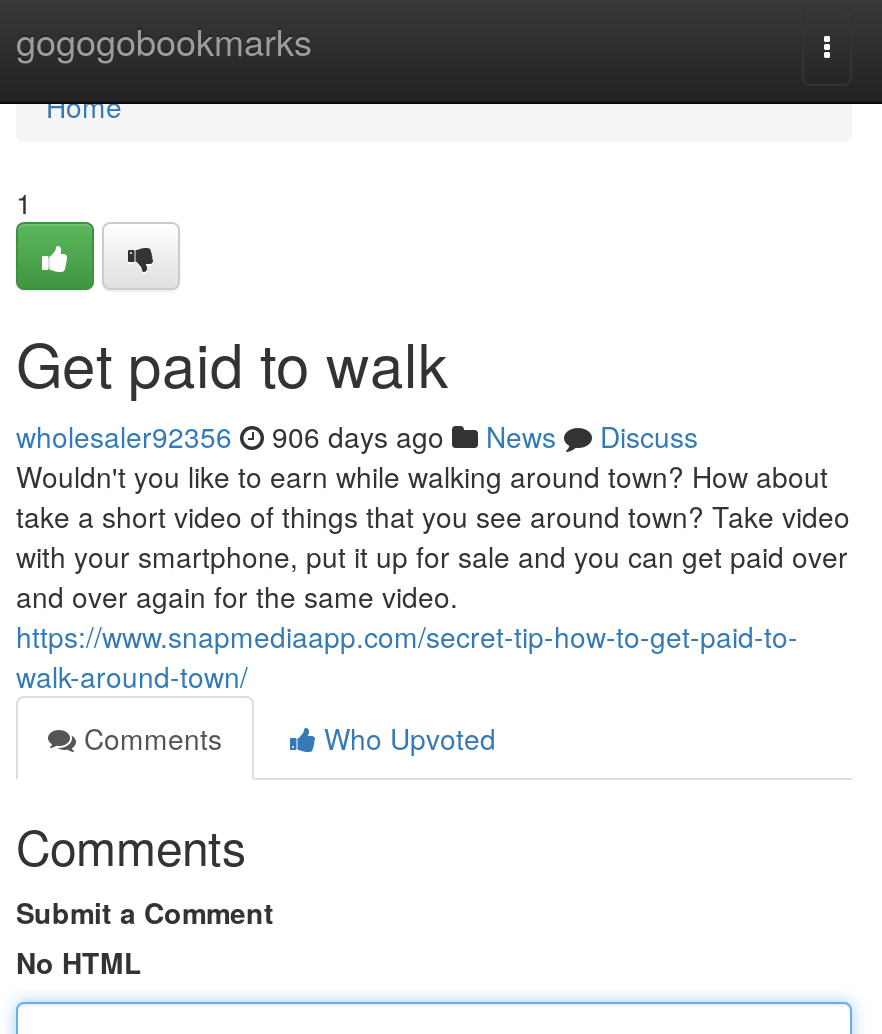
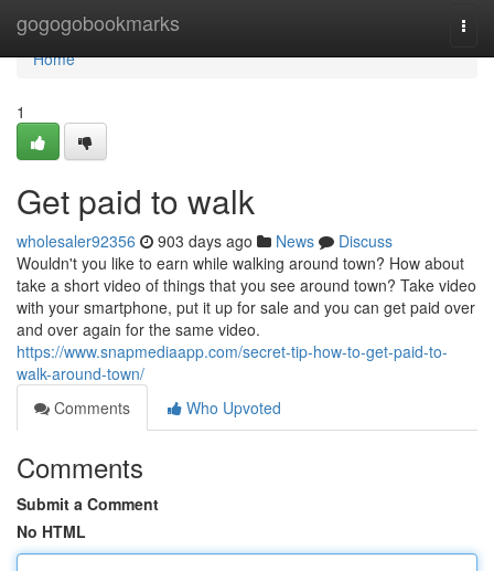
- wholesaler92356 906 days ago News Discuss
+ wholesaler92356 903 days ago News Discuss
